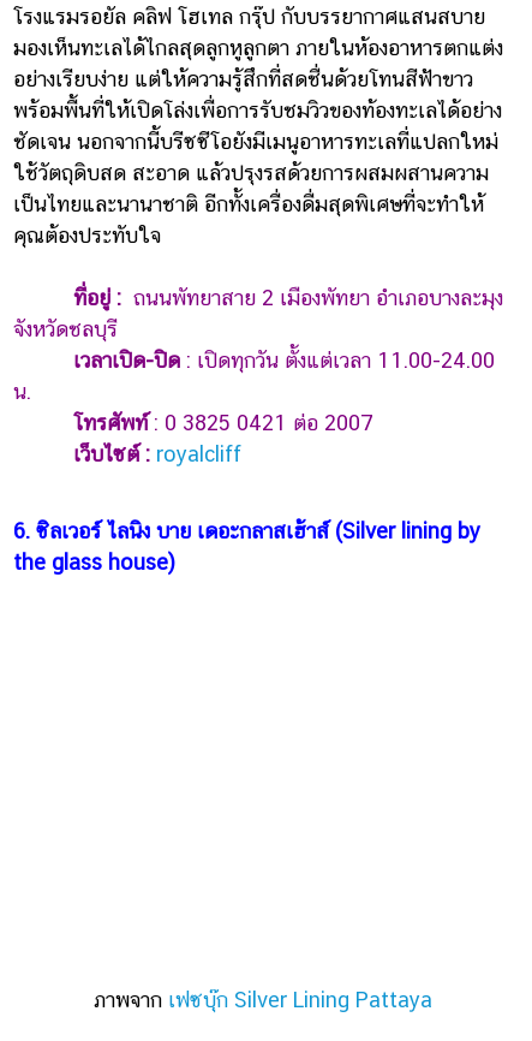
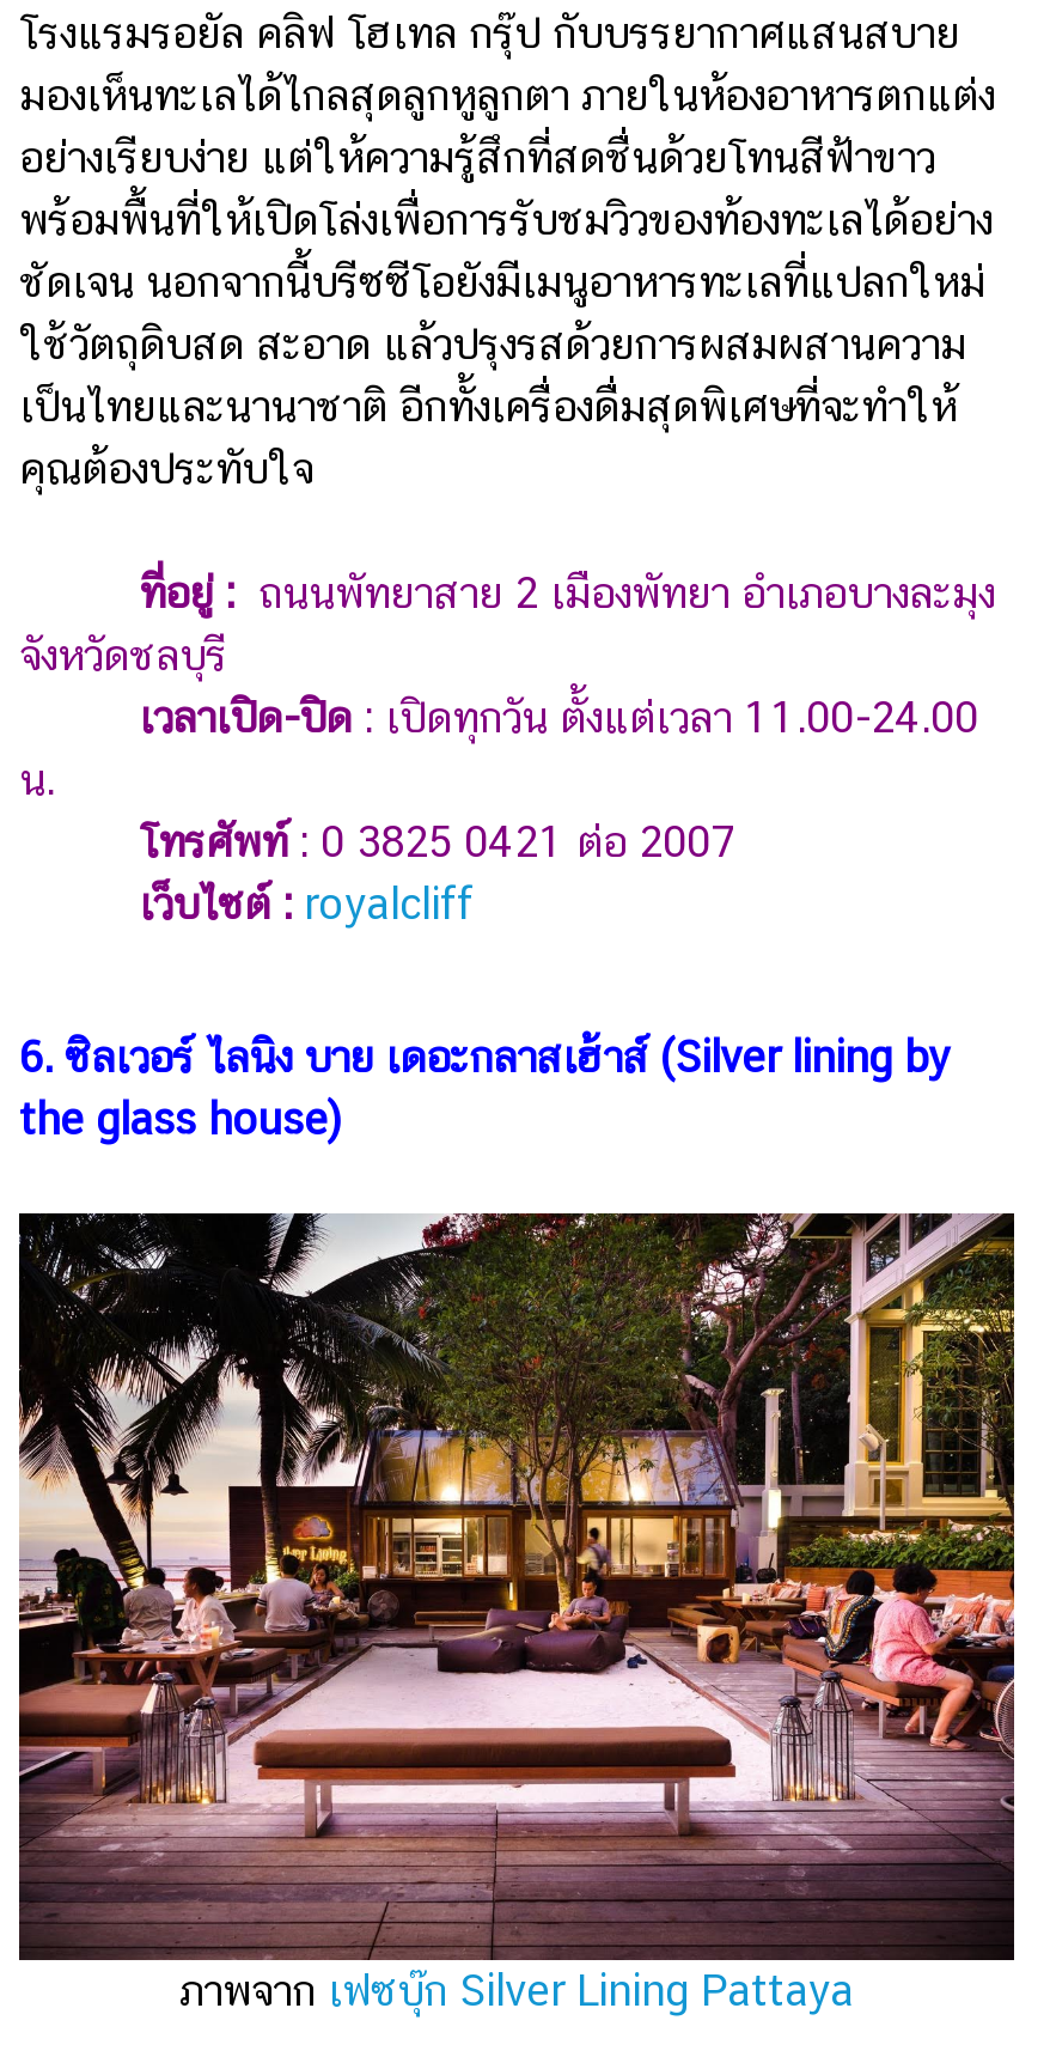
+ [image]
